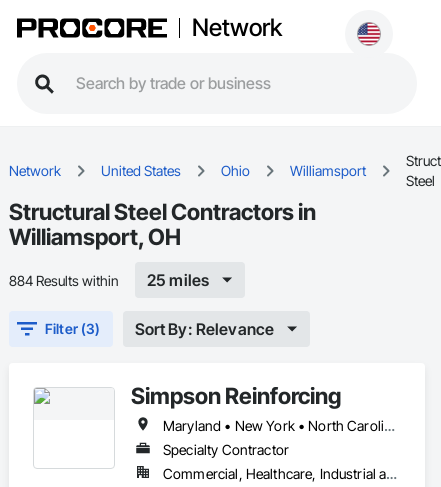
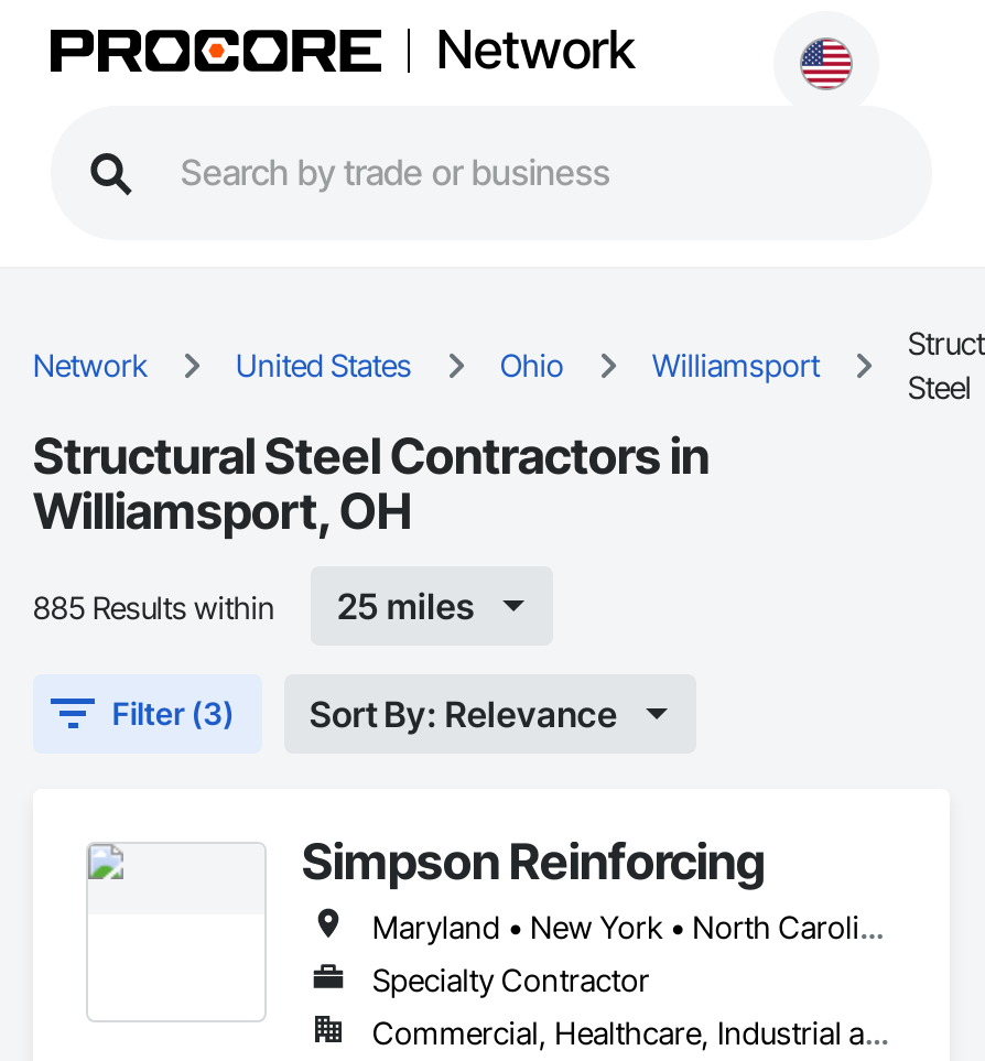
- 884 Results within
+ 885 Results within
